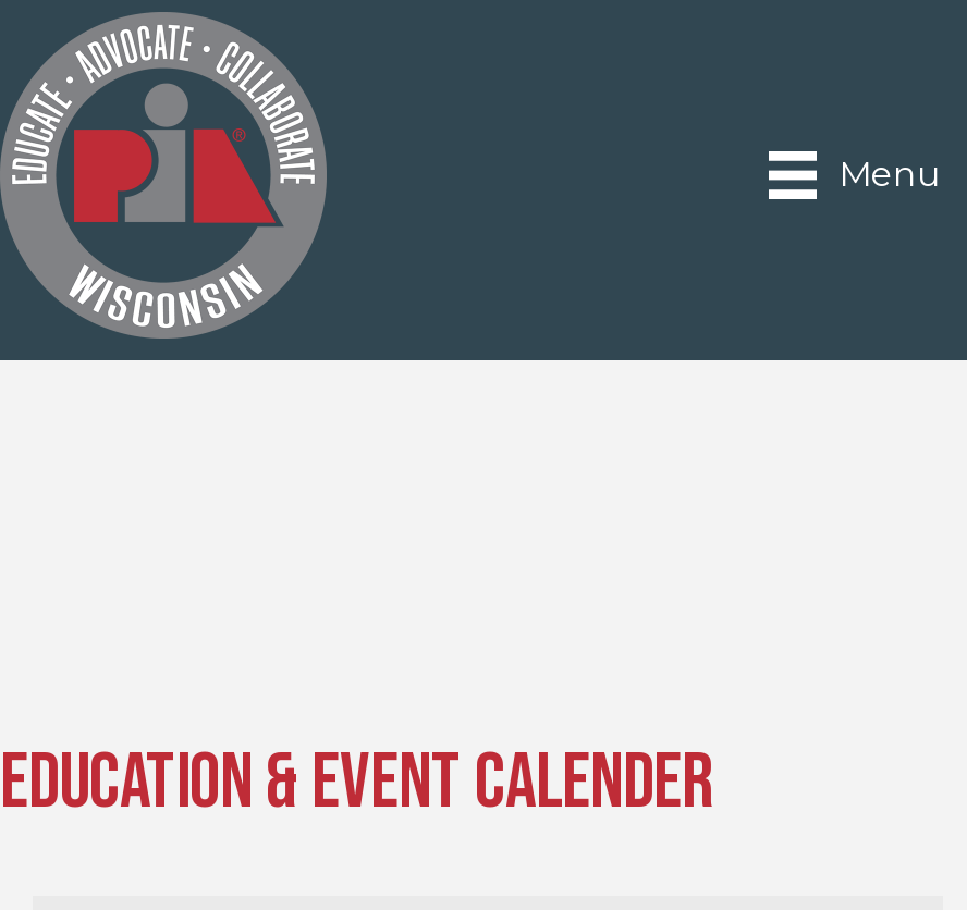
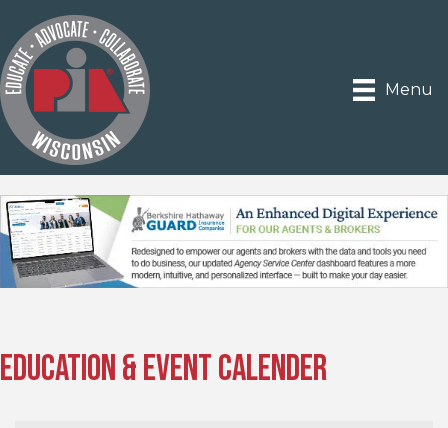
+ [image]
